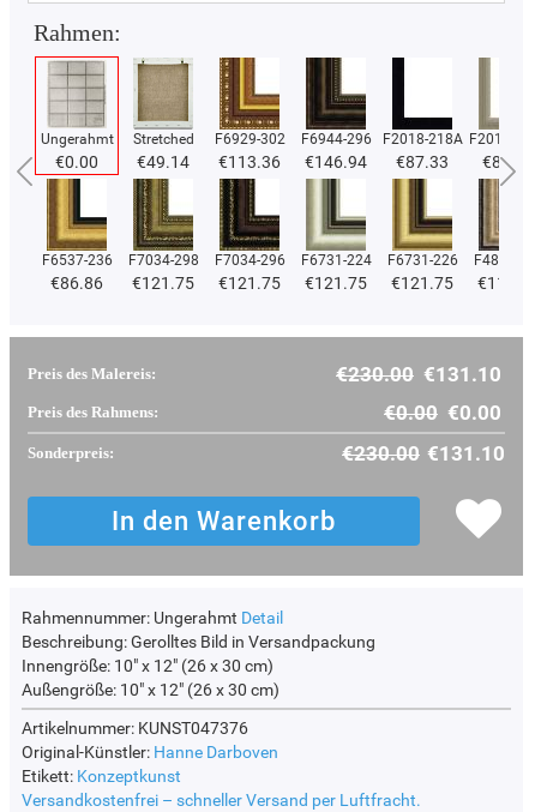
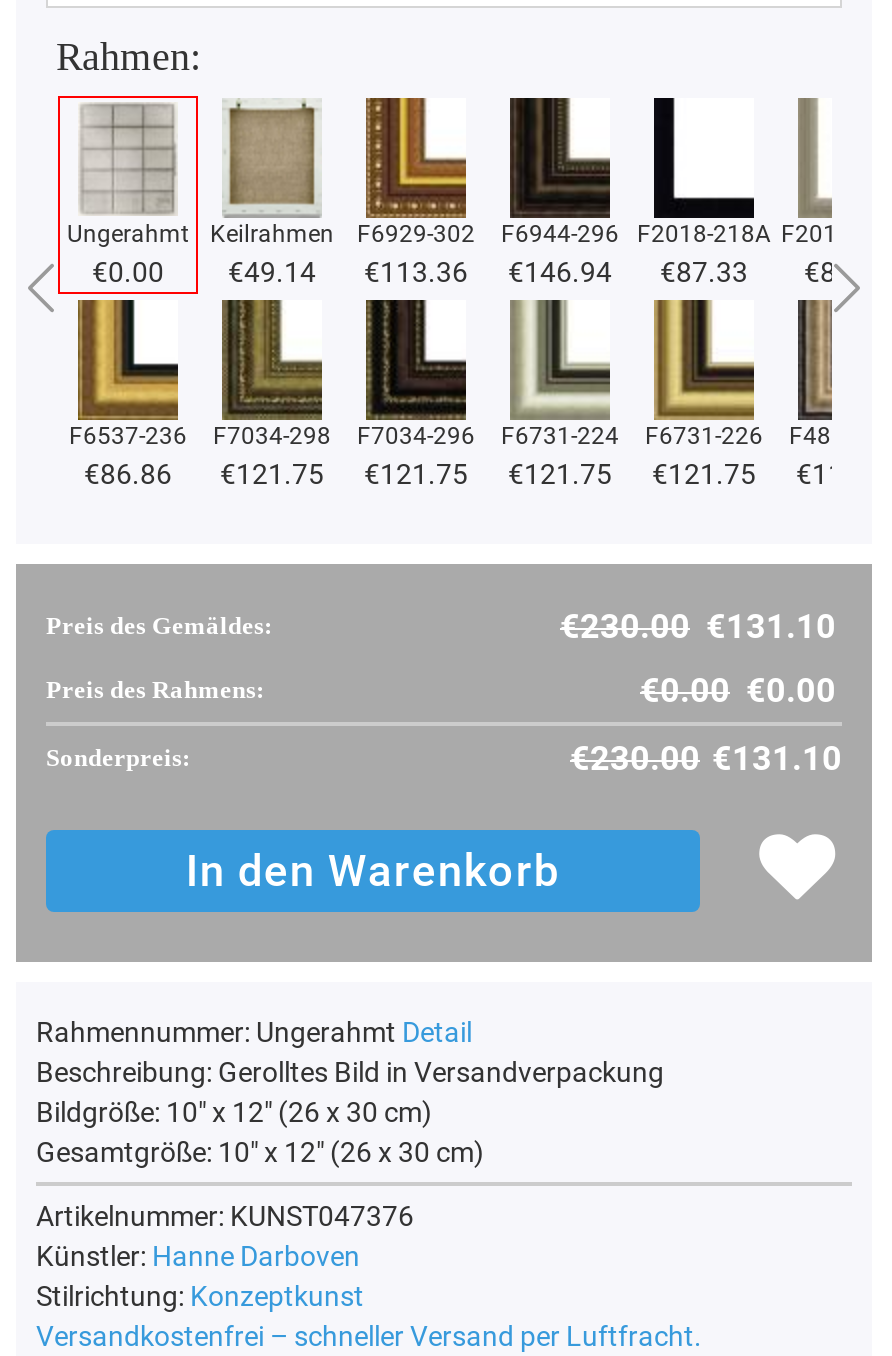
- Stretched
+ Keilrahmen

- Preis des Malereis:
+ Preis des Gemäldes:

- Beschreibung: Gerolltes Bild in Versandpackung
+ Beschreibung: Gerolltes Bild in Versandverpackung

- Innengröße: 10" x 12" (26 x 30 cm)
+ Bildgröße: 10" x 12" (26 x 30 cm)

- Außengröße: 10" x 12" (26 x 30 cm)
+ Gesamtgröße: 10" x 12" (26 x 30 cm)

- Original-Künstler: Hanne Darboven
+ Künstler: Hanne Darboven

- Etikett: Konzeptkunst
+ Stilrichtung: Konzeptkunst
